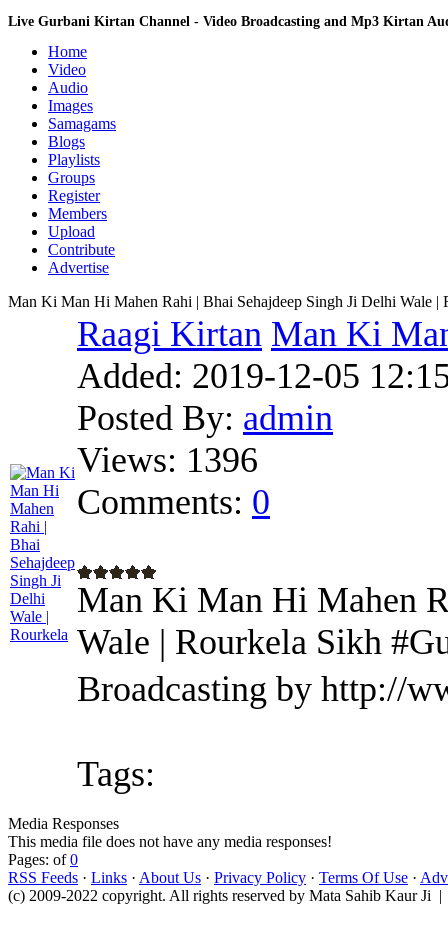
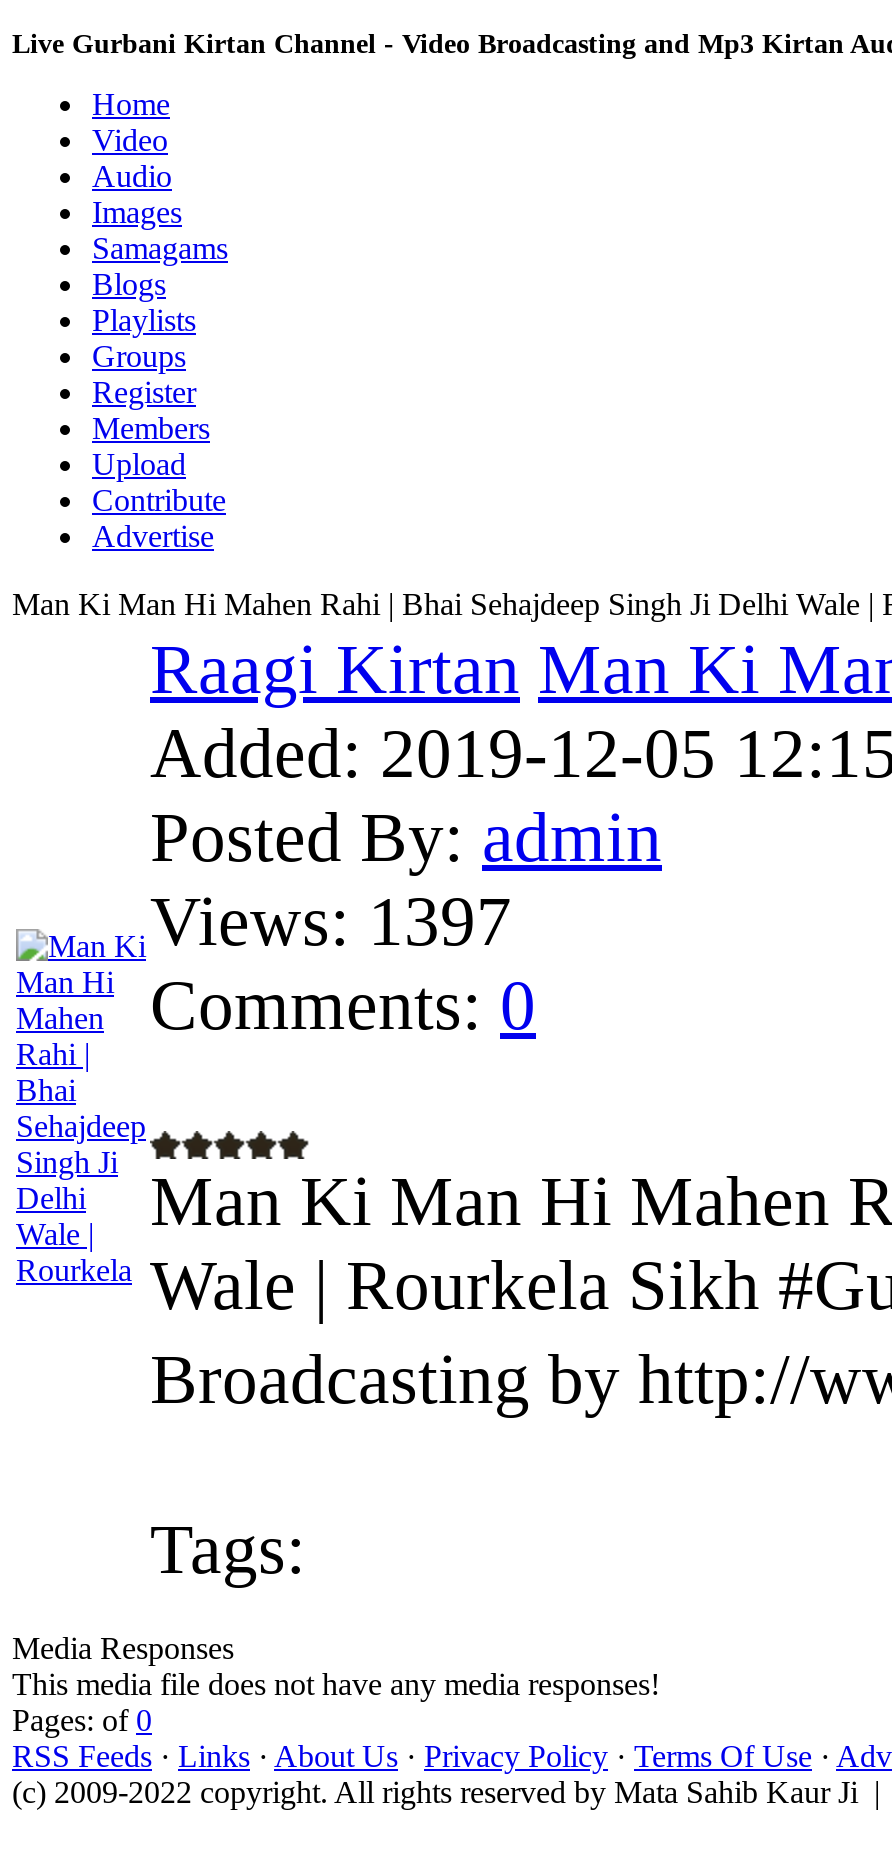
- Views: 1396
+ Views: 1397
